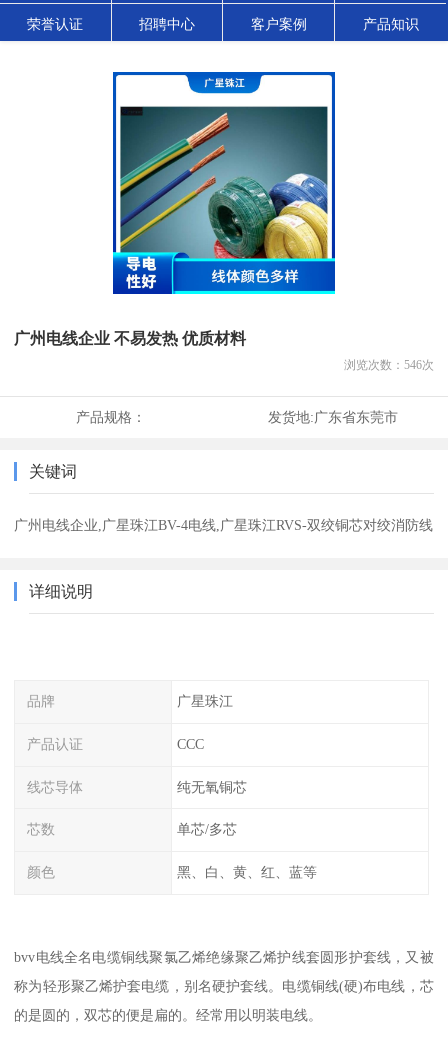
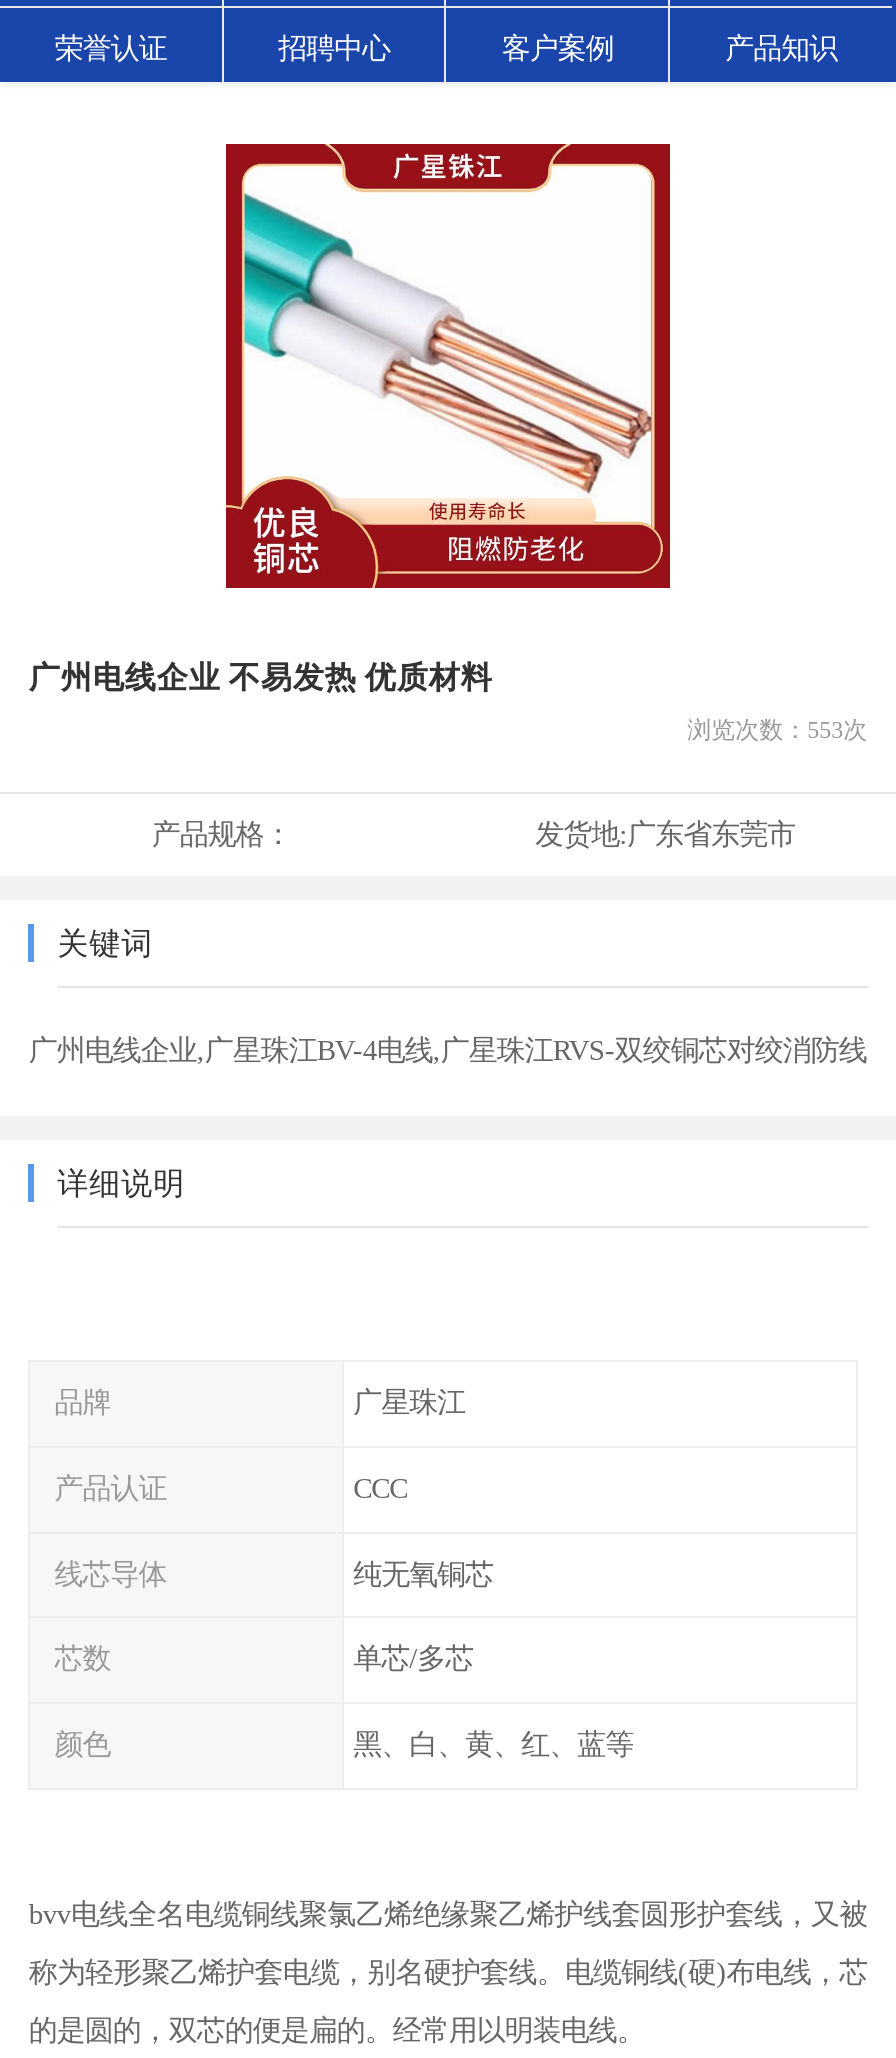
- [image]
+ [image]

- 浏览次数：546次
+ 浏览次数：553次
